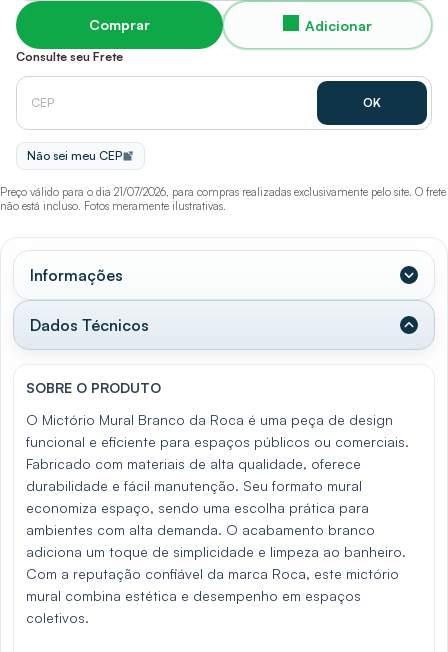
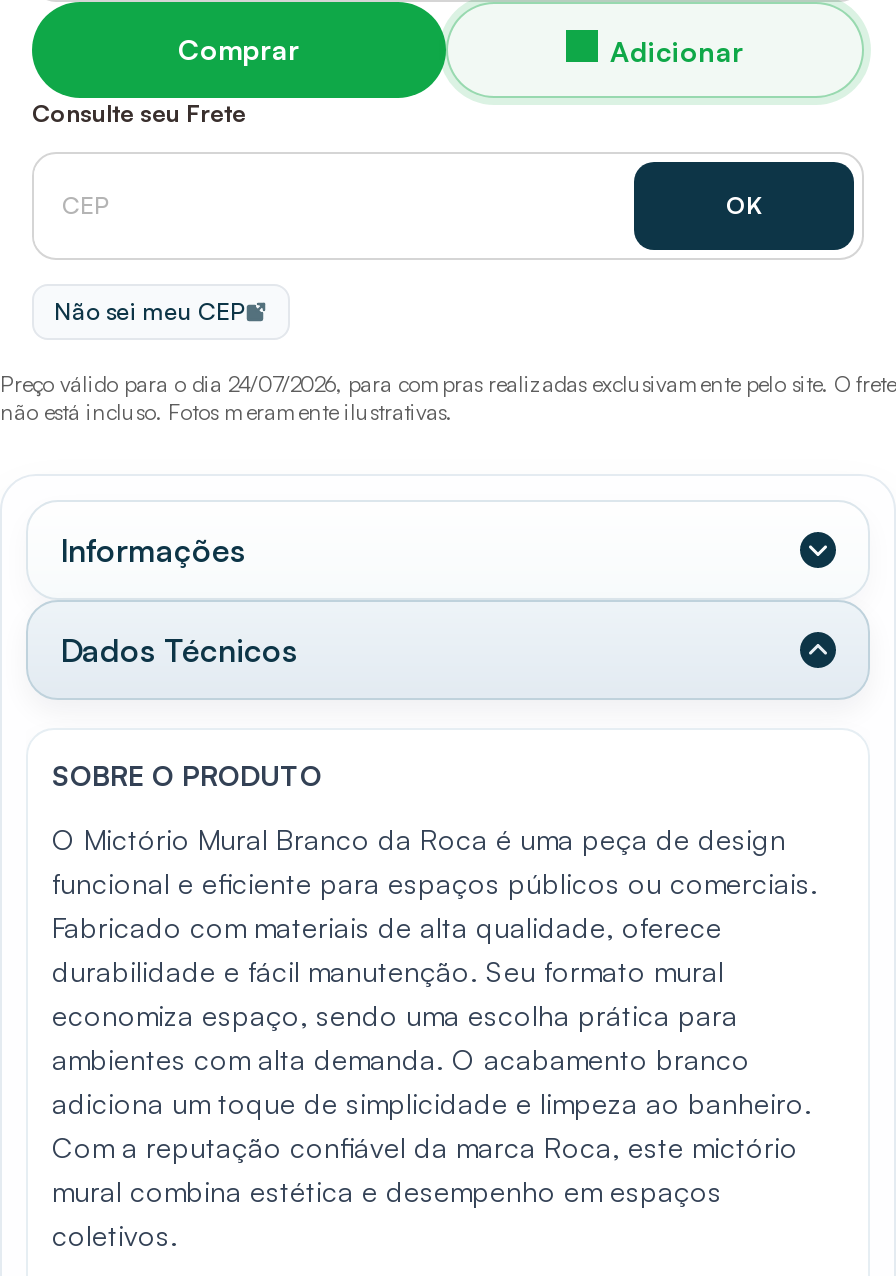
- Preço válido para o dia 21/07/2026, para compras realizadas exclusivamente pelo site. O frete
+ Preço válido para o dia 24/07/2026, para compras realizadas exclusivamente pelo site. O frete
